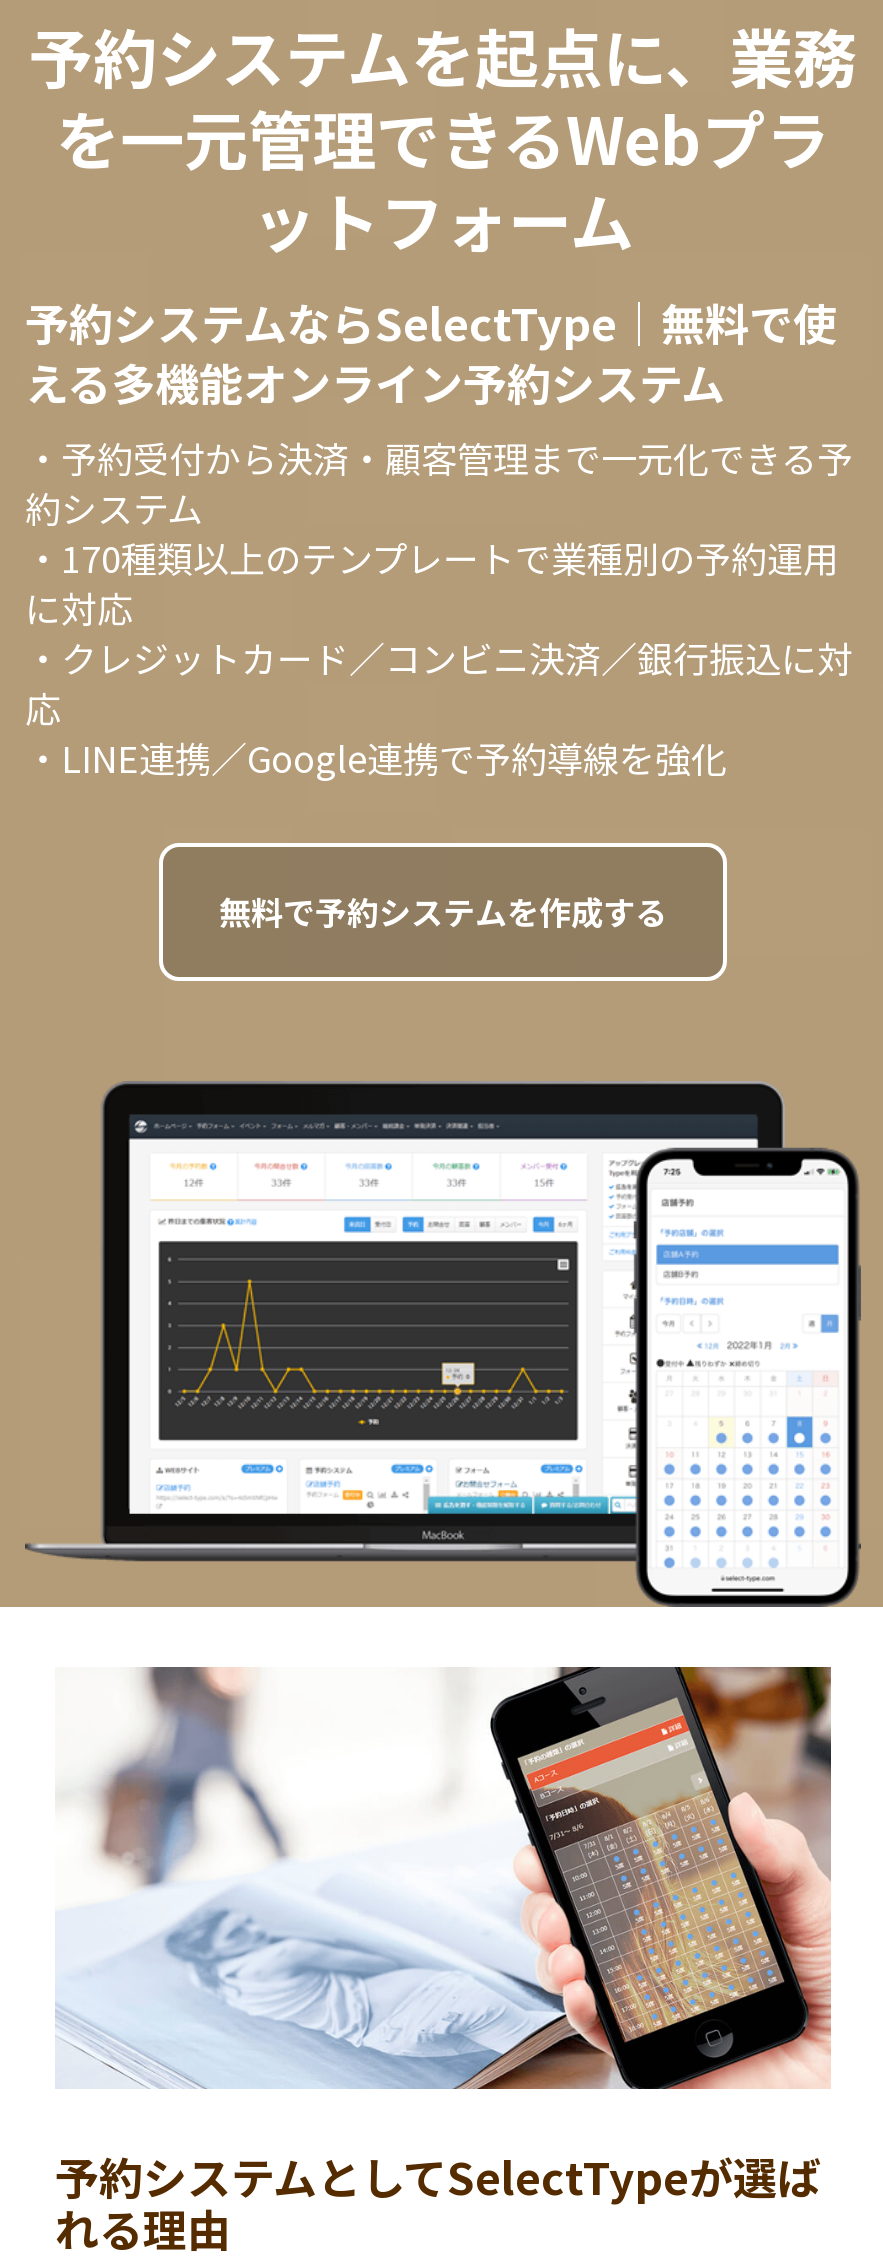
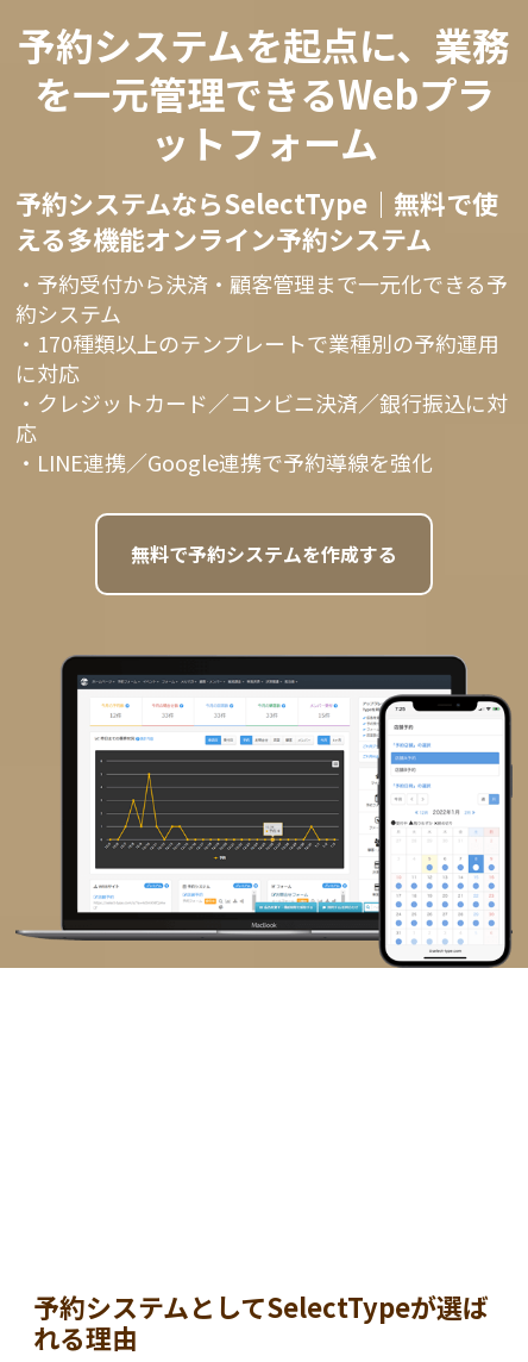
- [image]
